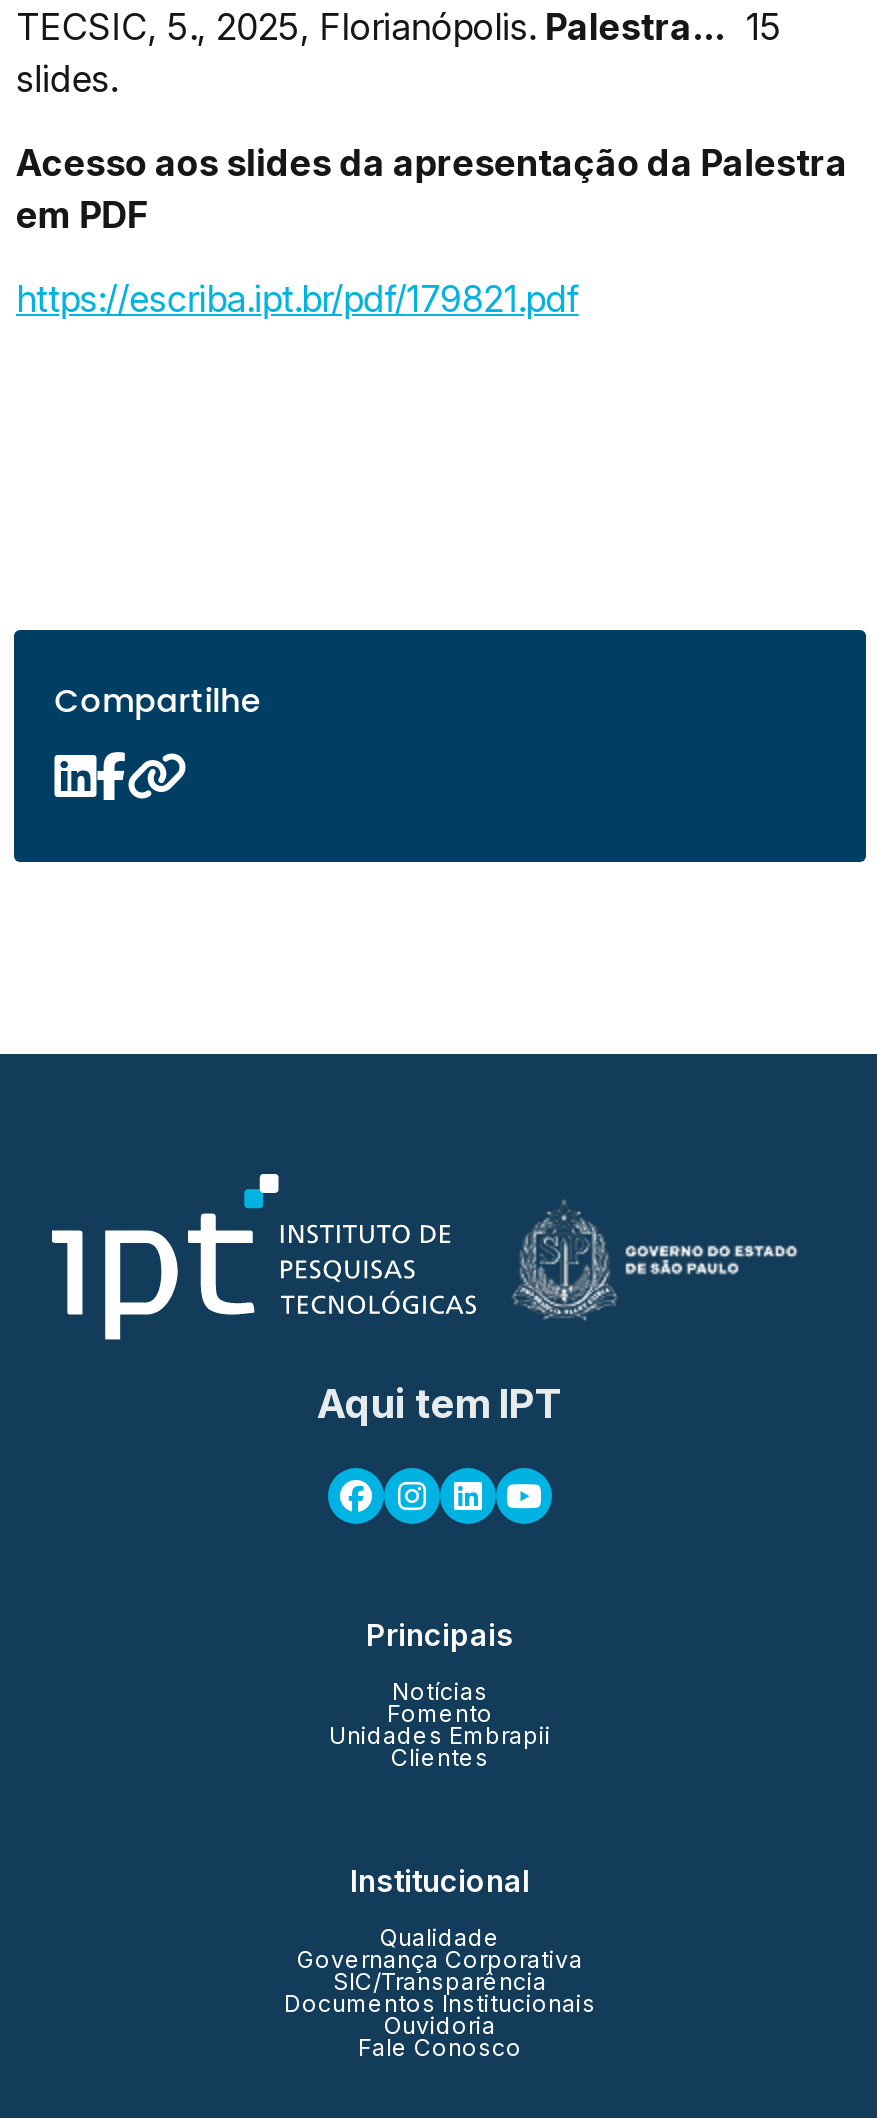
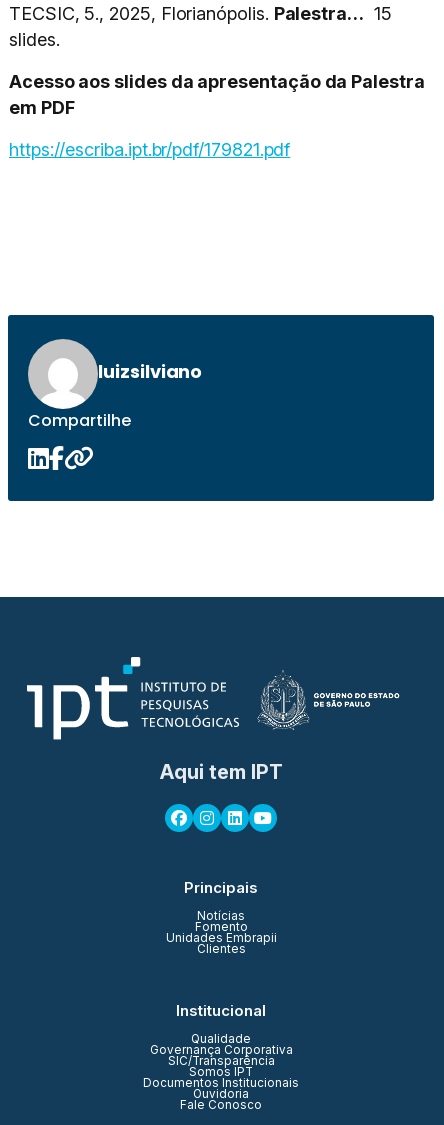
+ [image]
+ luizsilviano

+ Somos IPT
